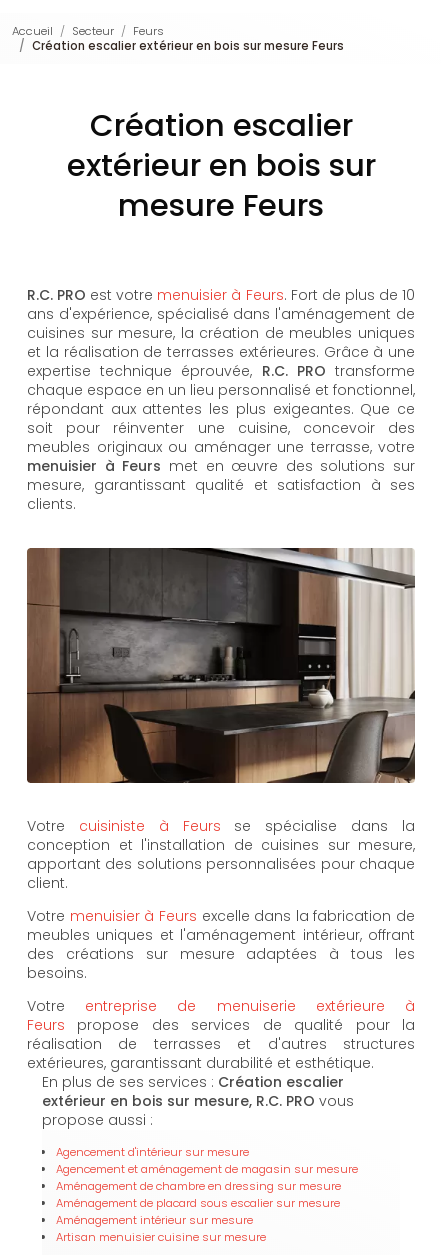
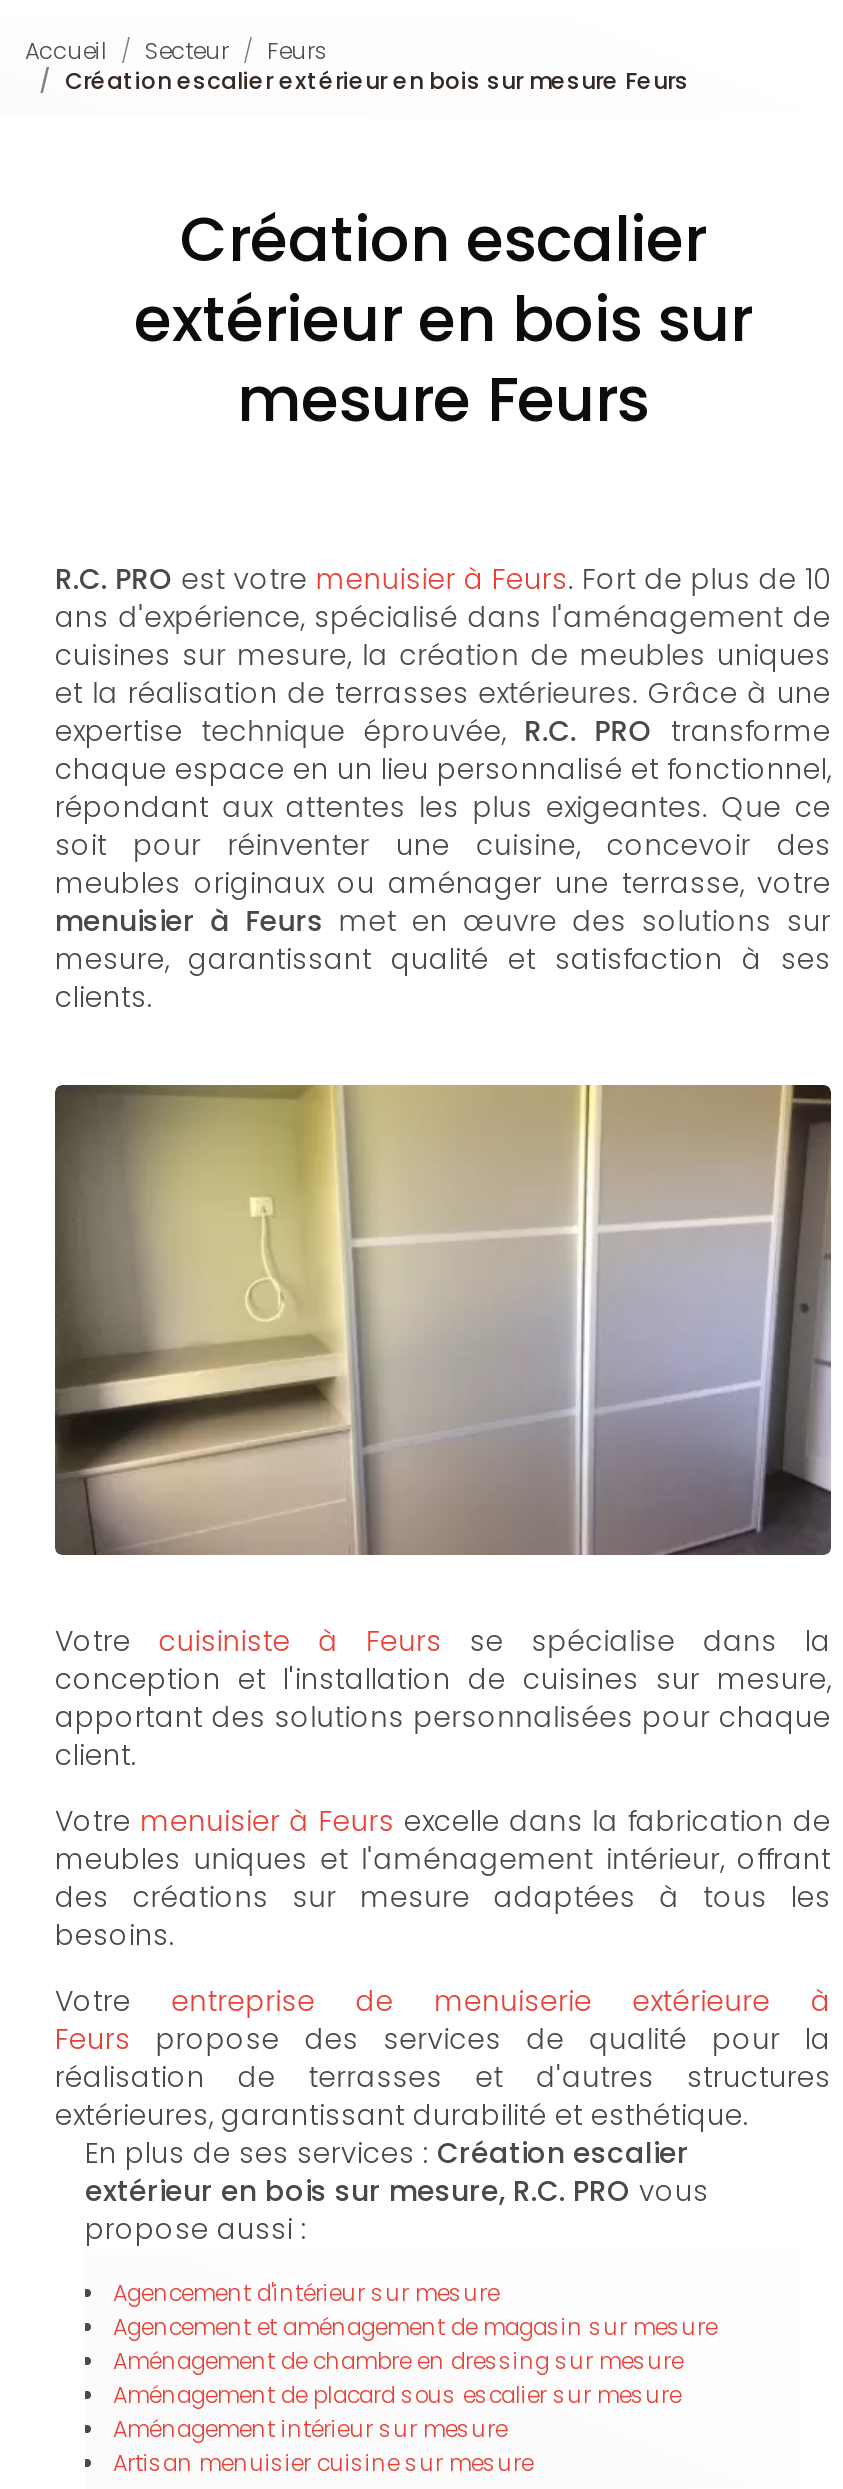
- [image]
+ [image]
